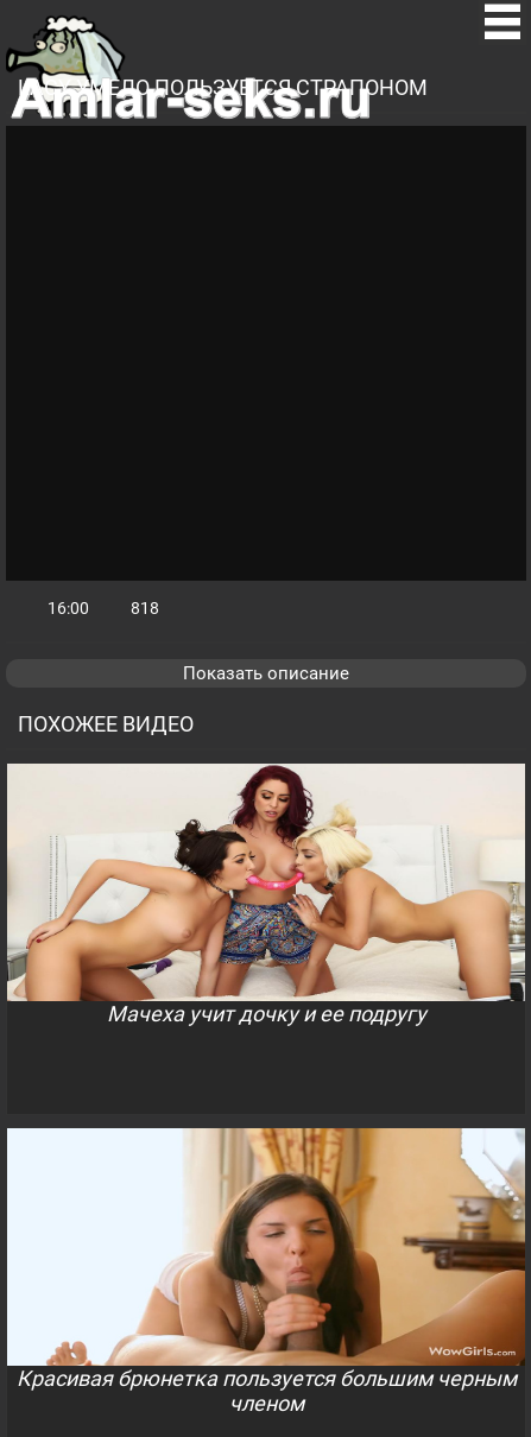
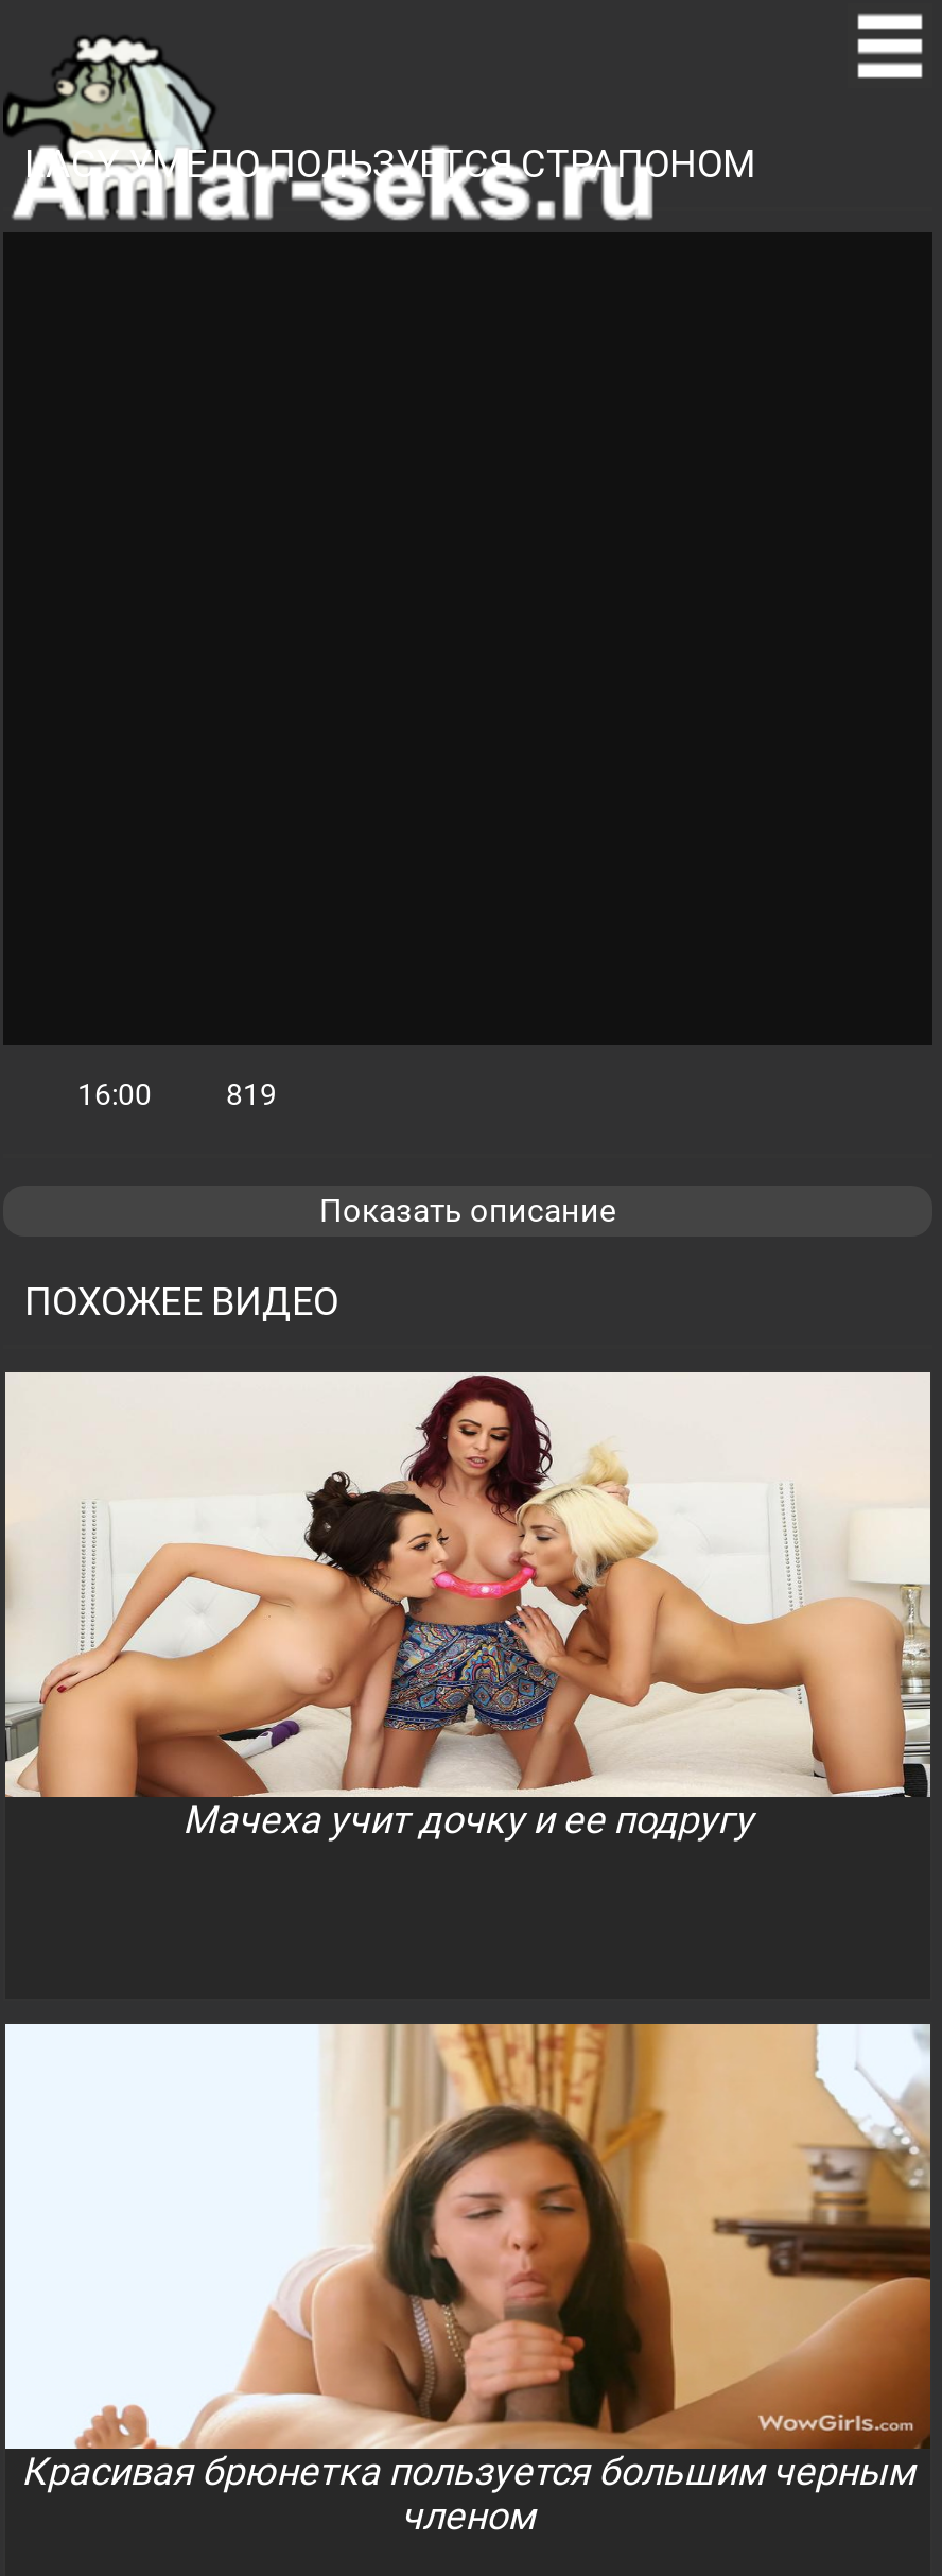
- 818
+ 819
